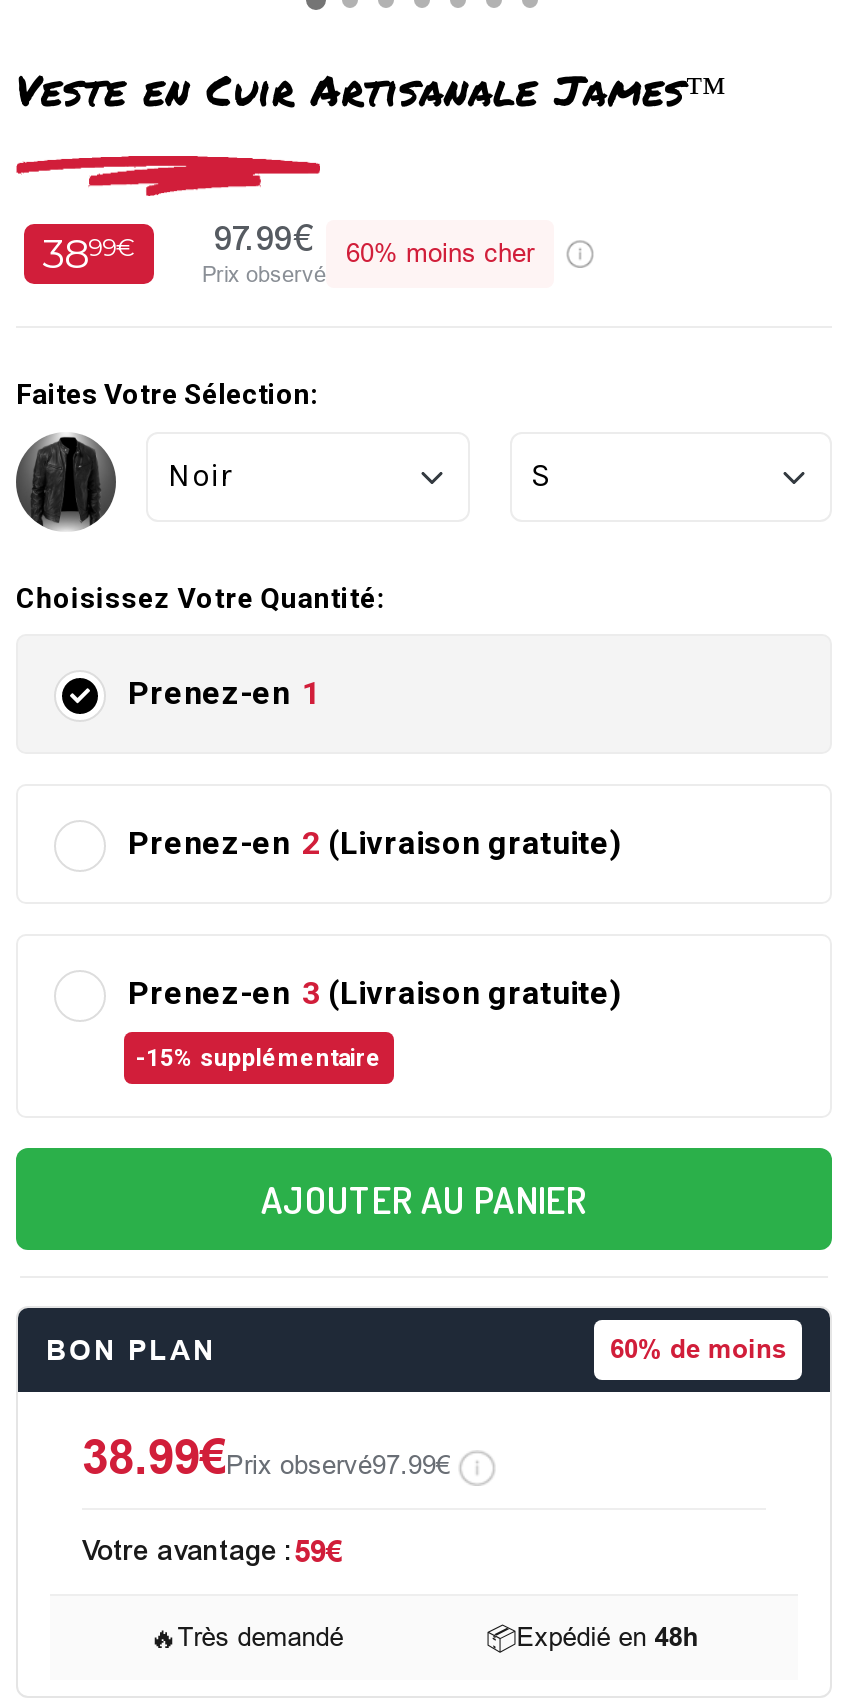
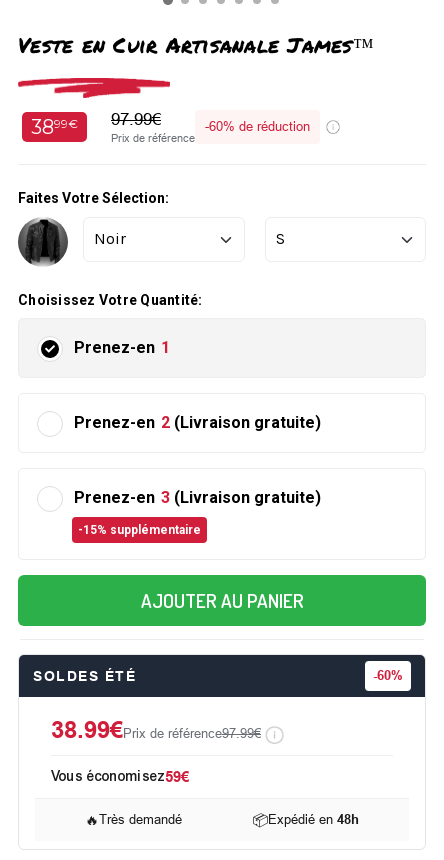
- 60% moins cher
+ -60% de réduction

- Prix observé
+ Prix de référence

- BON PLAN
- 60% de moins
+ SOLDES ÉTÉ
+ - 60%

- 38.99€Prix observé97.99€
+ 38.99€Prix de référence97.99€

- Votre avantage : 59€
+ Vous économisez 59€
